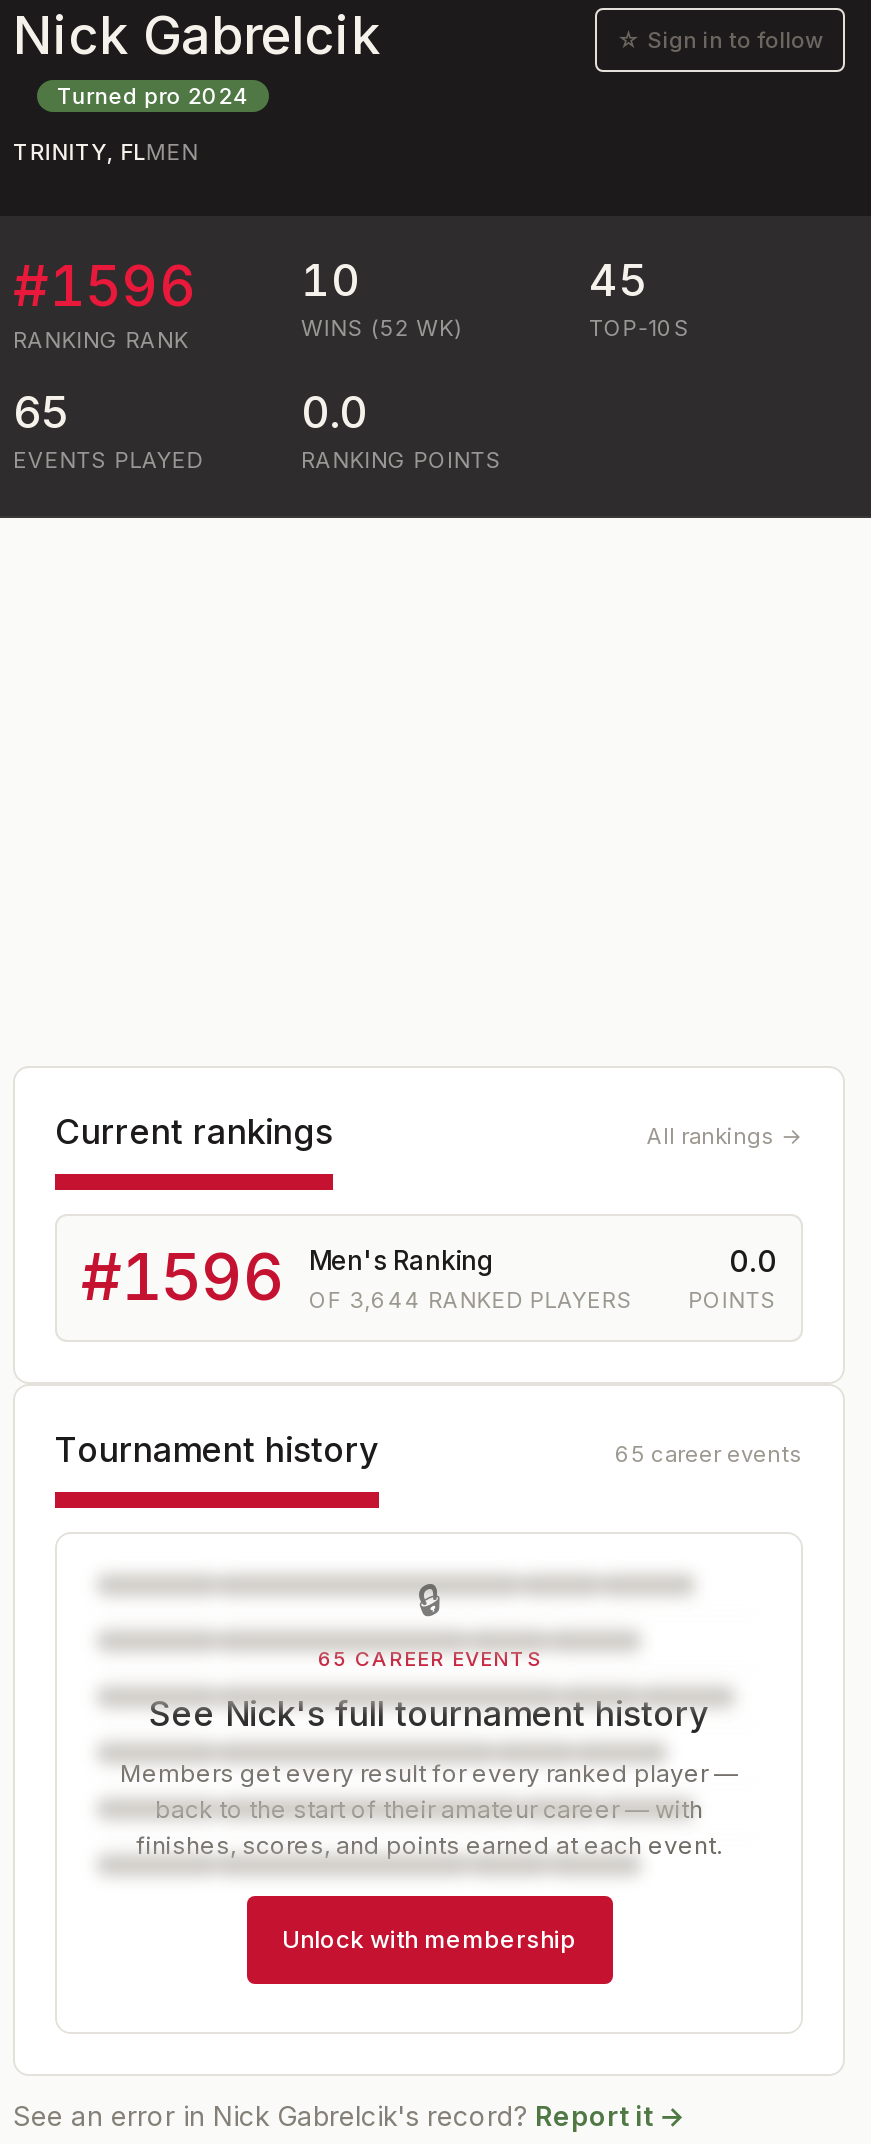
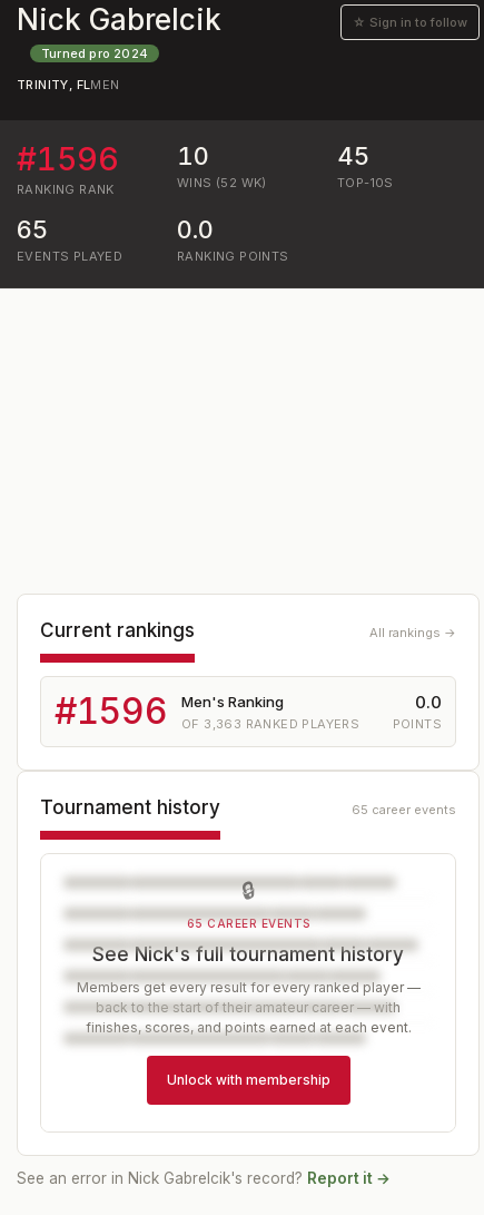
- OF 3,644 RANKED PLAYERS
+ OF 3,363 RANKED PLAYERS
